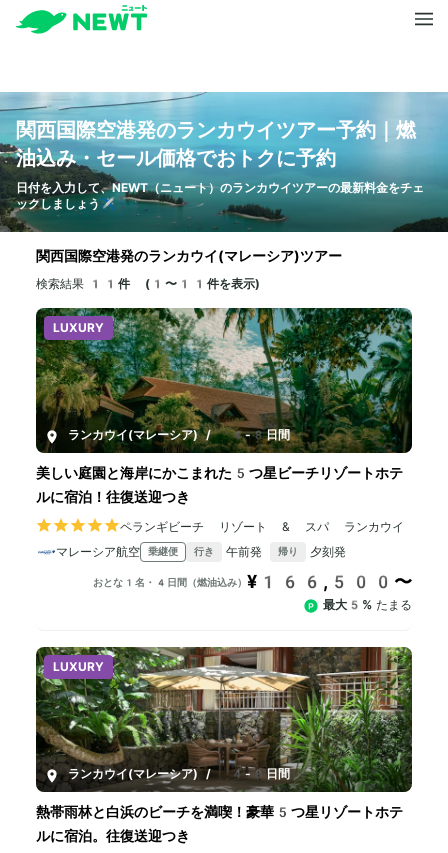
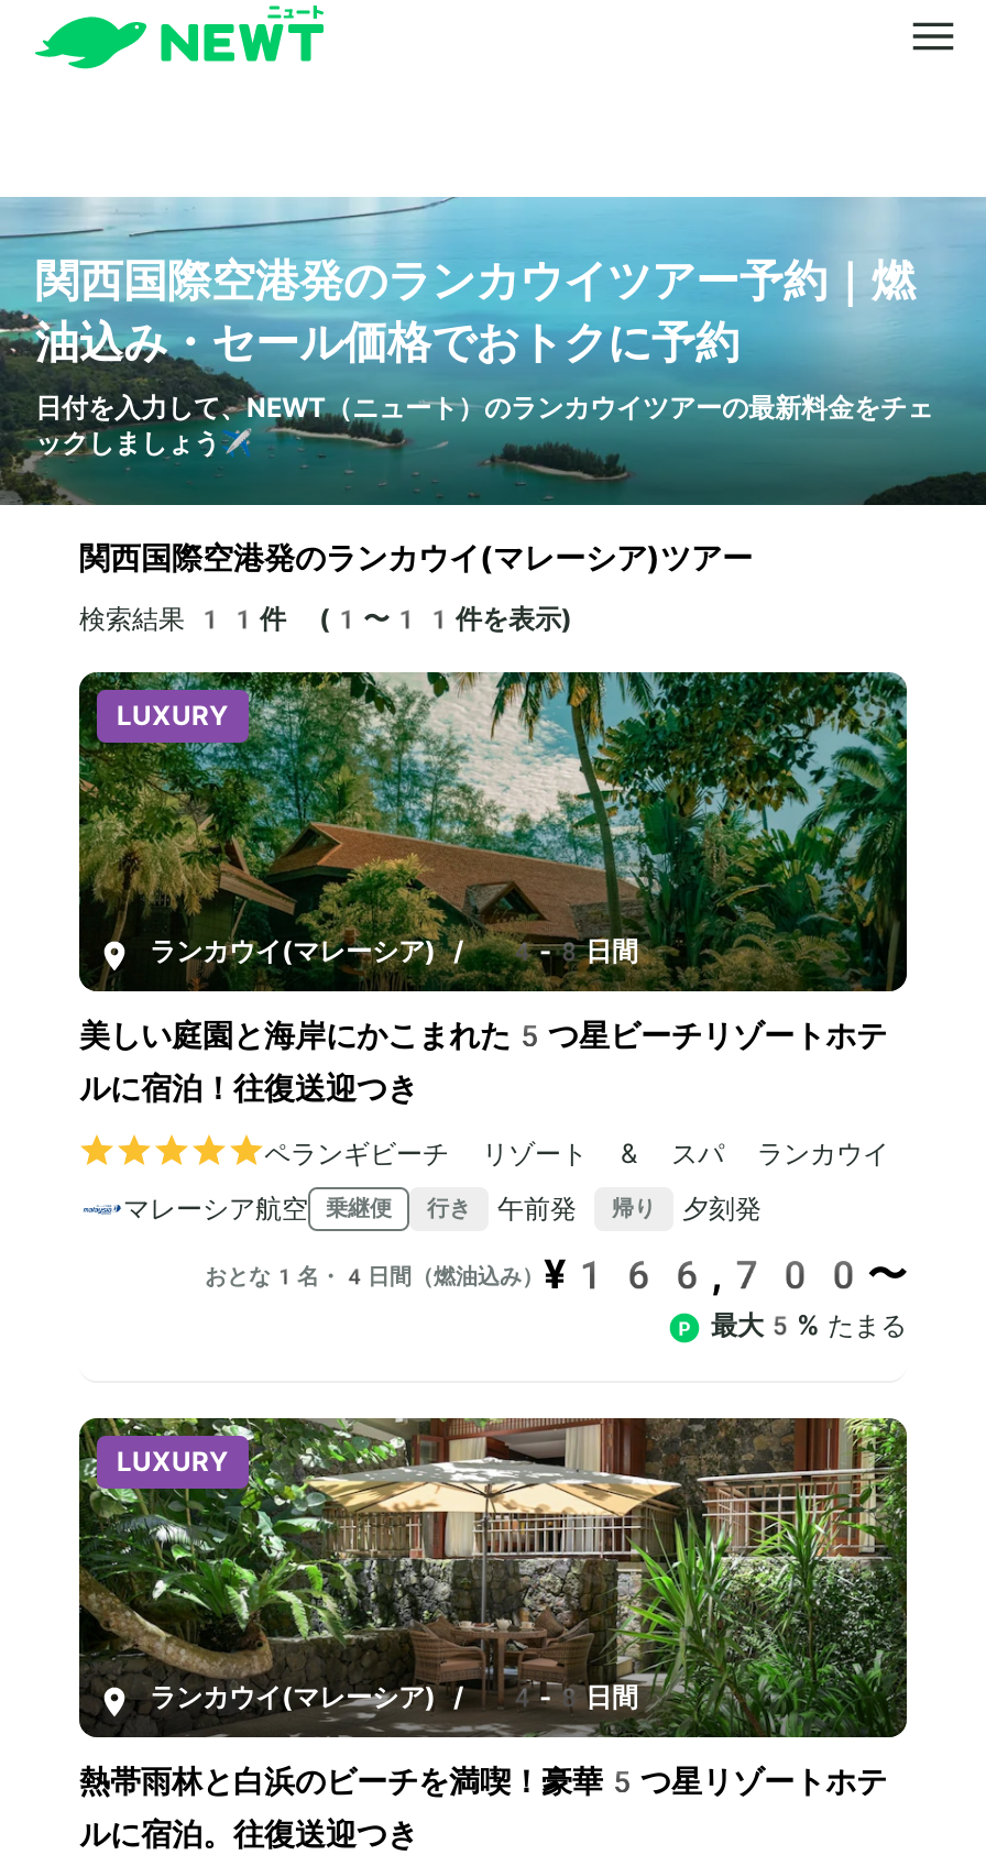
- おとな1名・4日間（燃油込み）¥166,500〜
+ おとな1名・4日間（燃油込み）¥166,700〜
